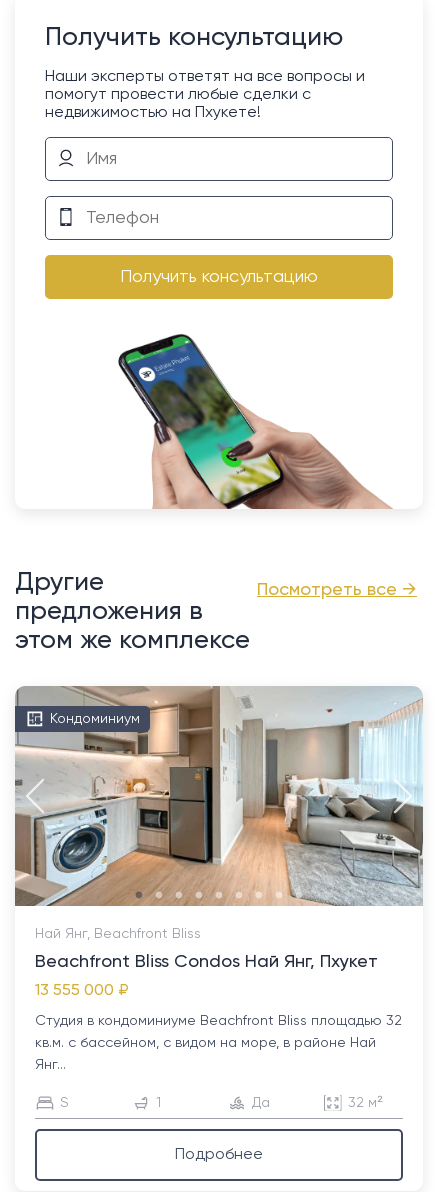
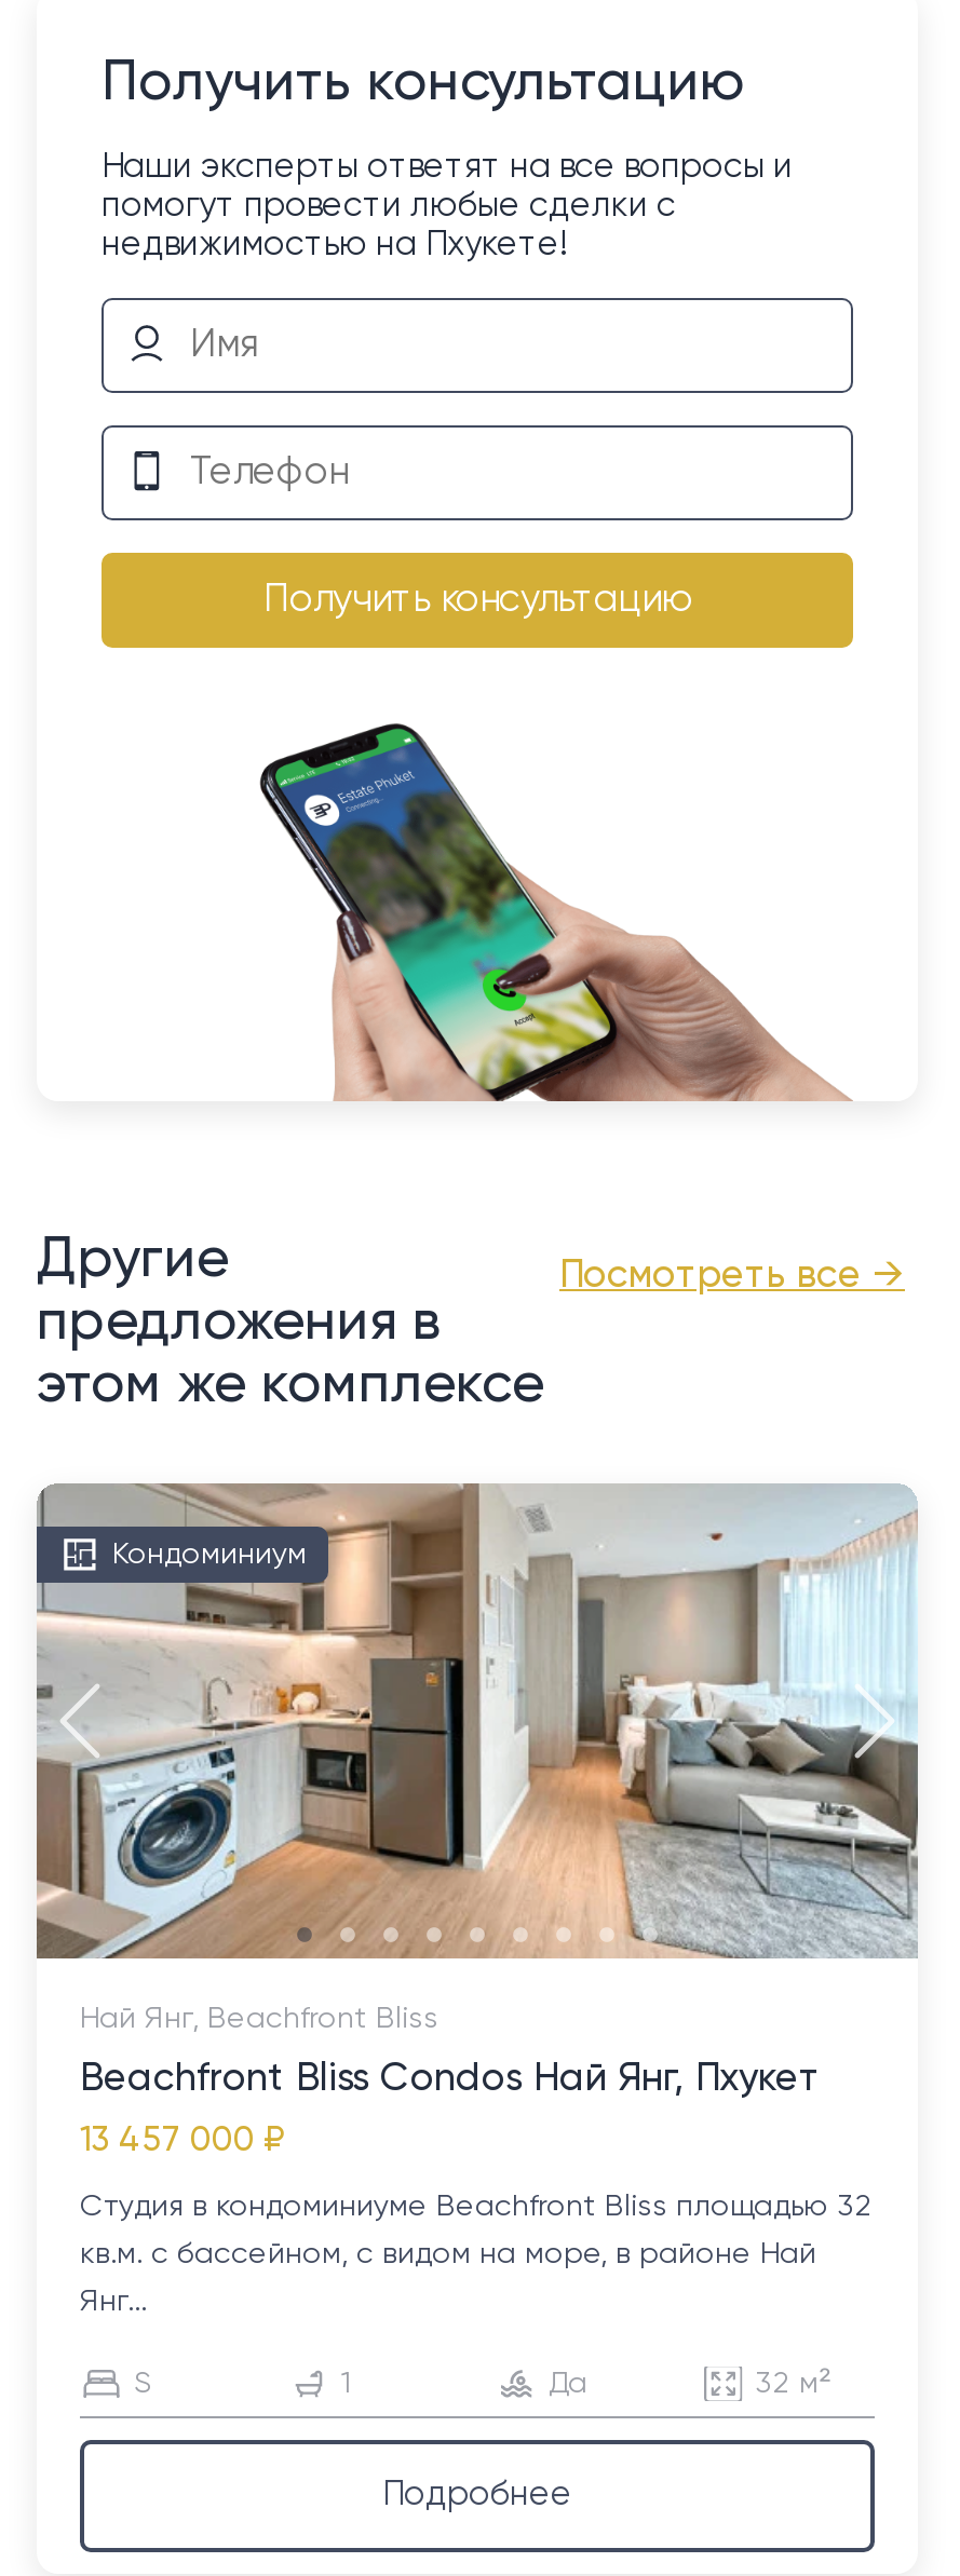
- 13 555 000 ₽
+ 13 457 000 ₽
